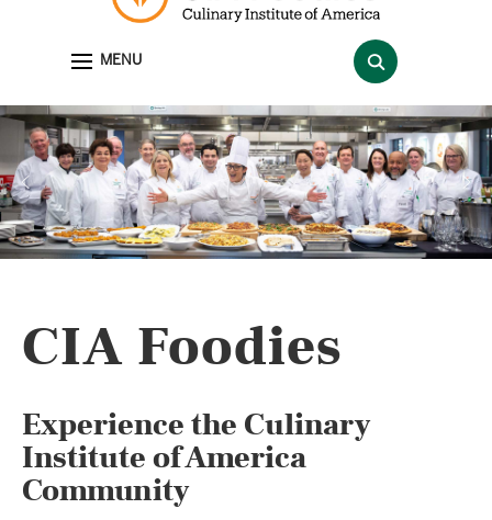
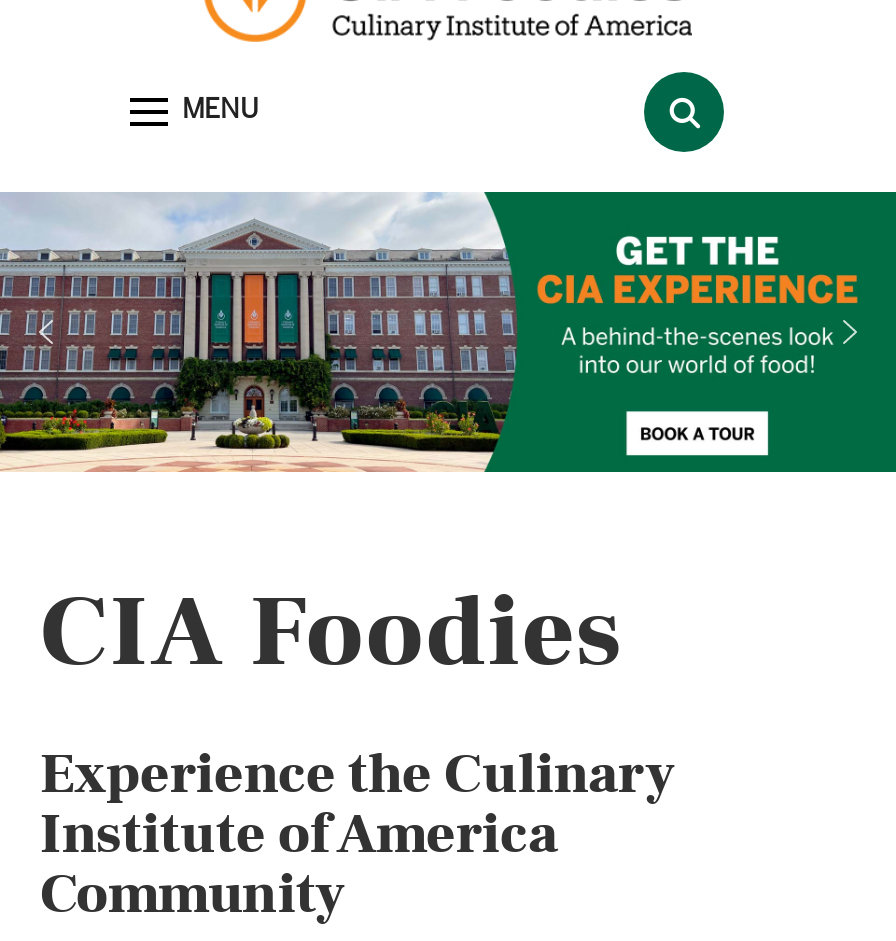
- [image]
+ [image]
